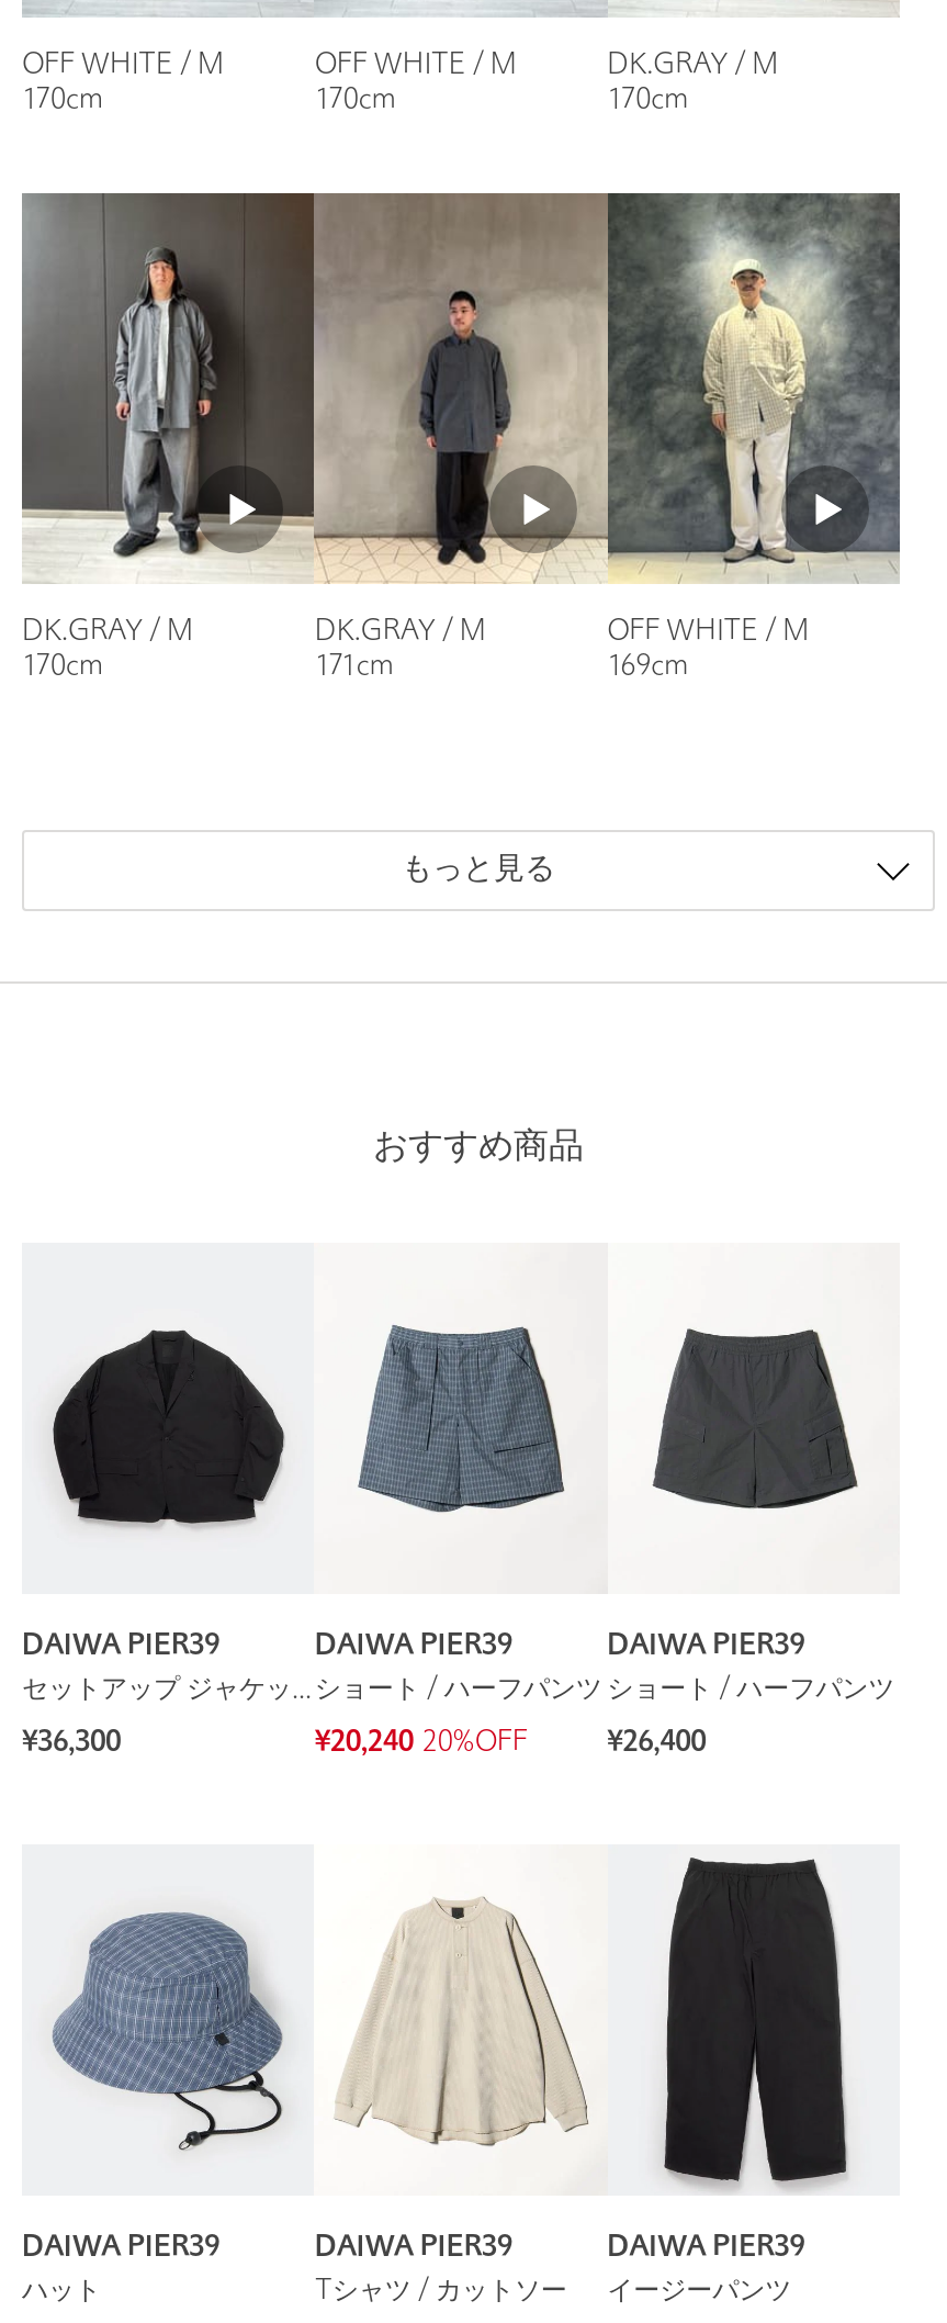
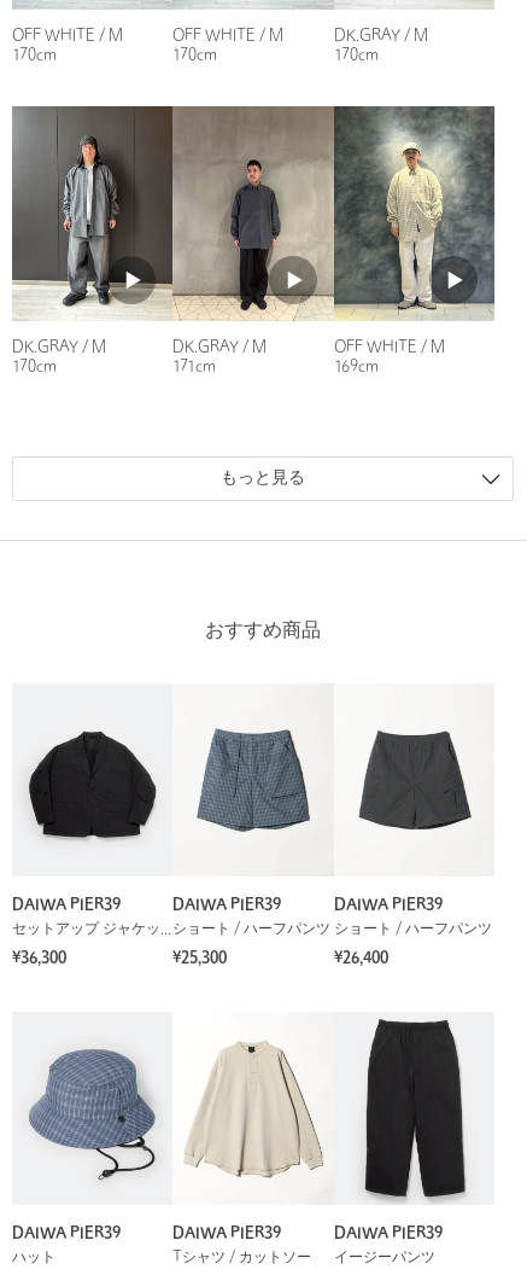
- ¥20,240 20%OFF
+ ¥25,300
